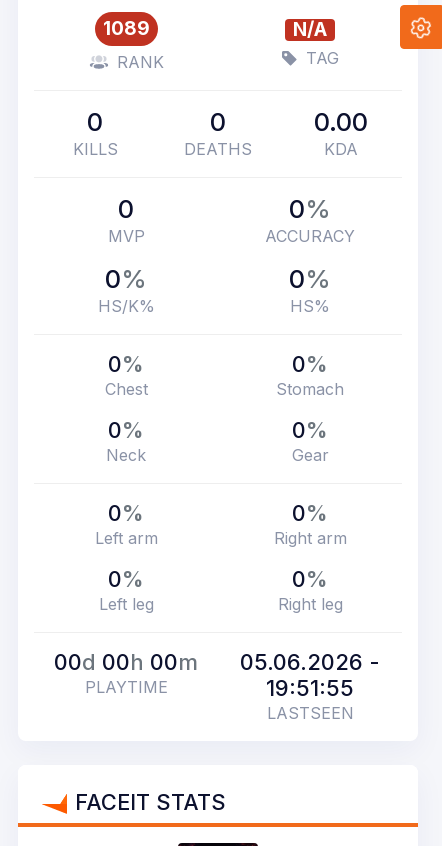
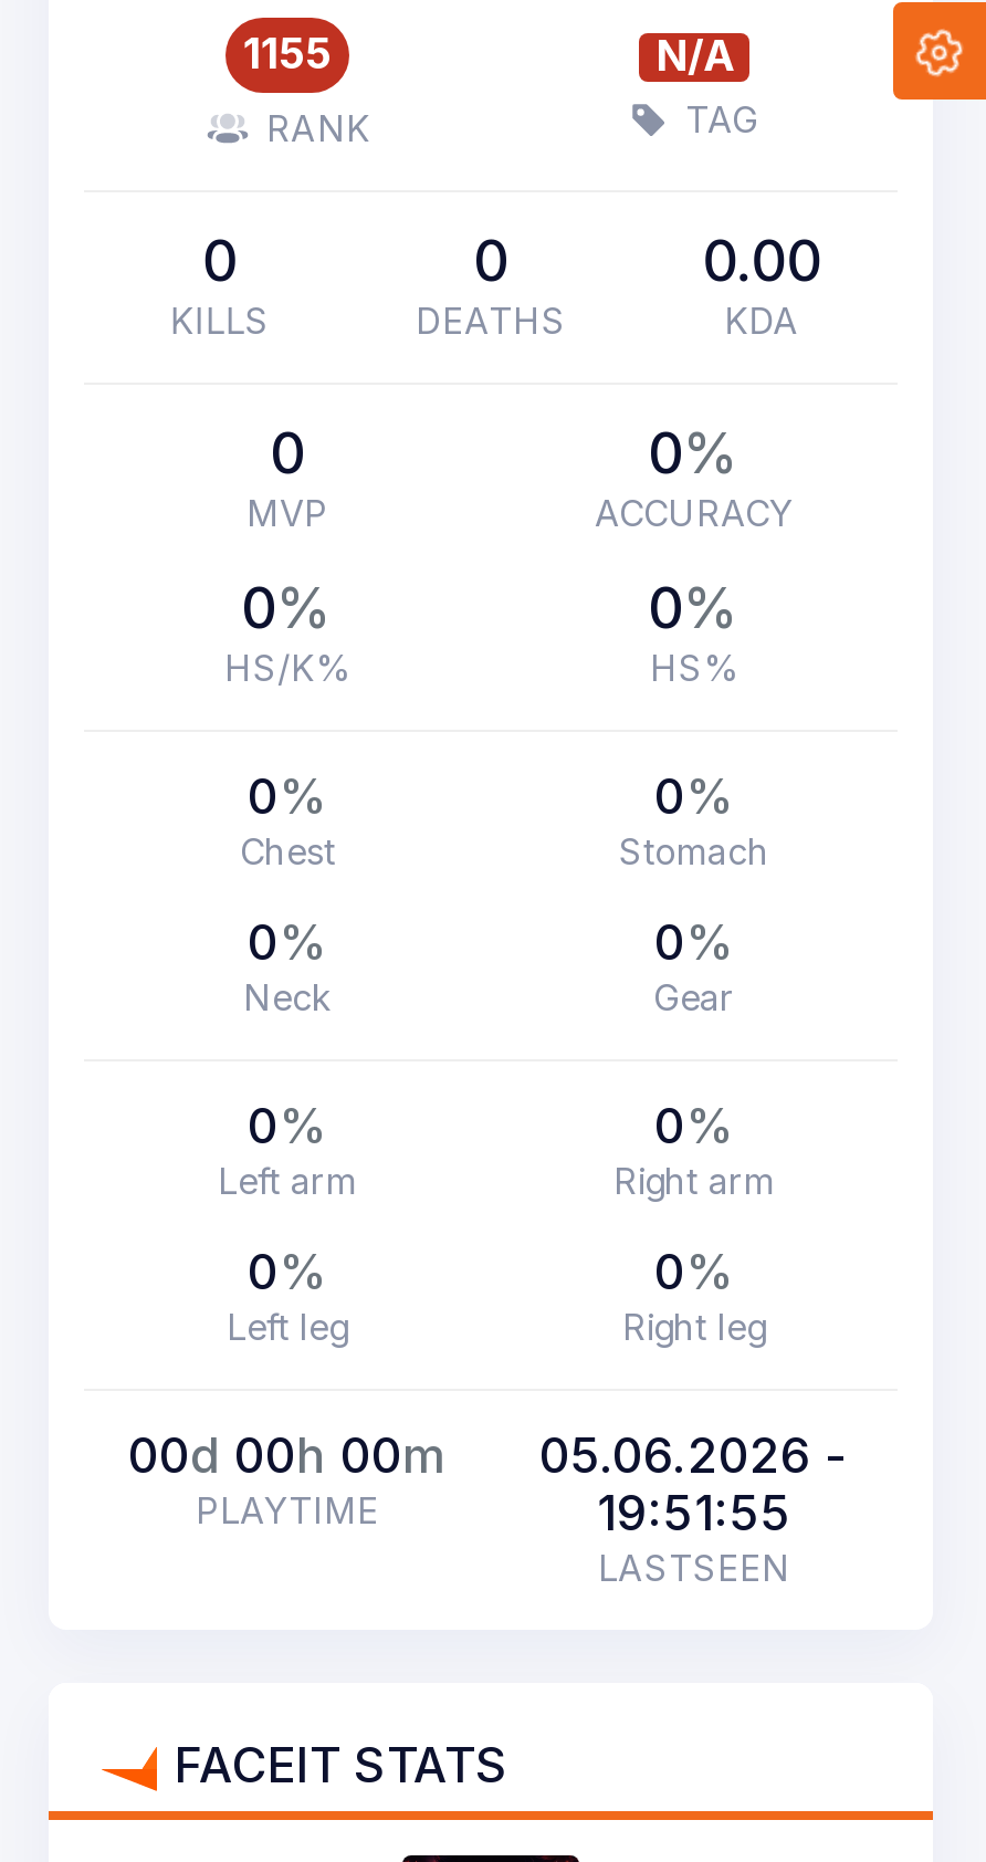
- 1089
+ 1155
